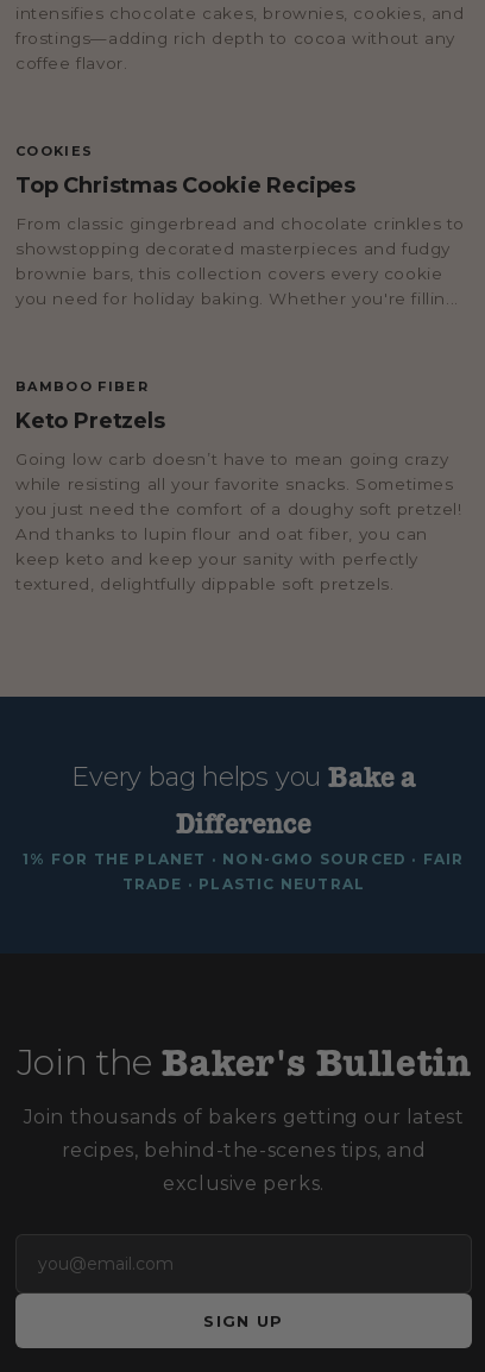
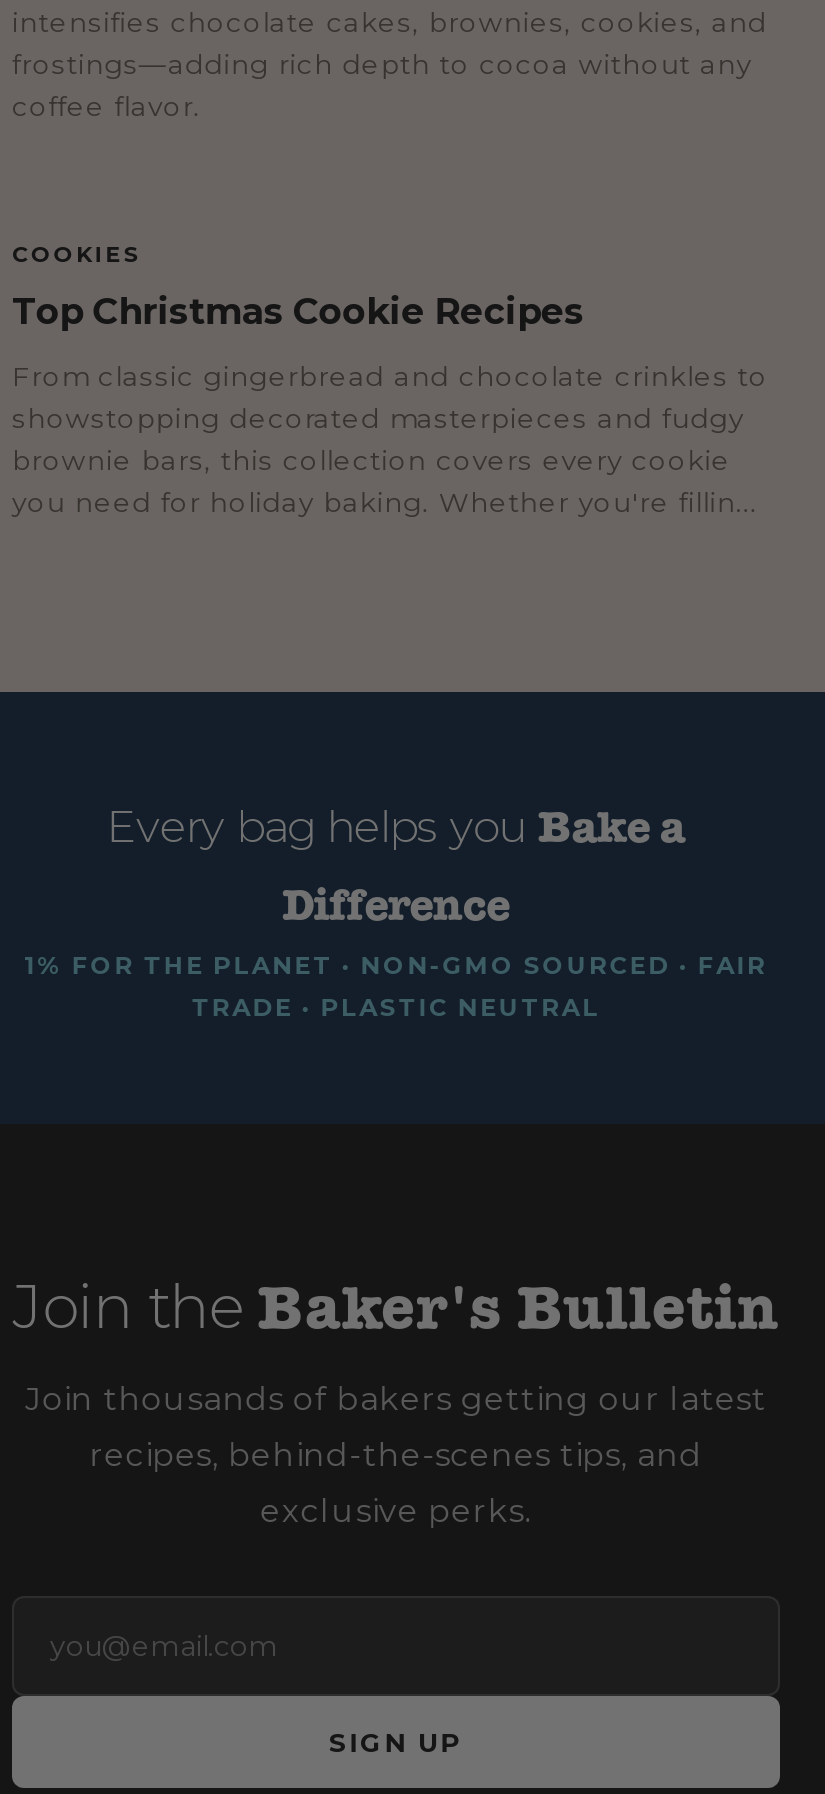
- BAMBOO FIBER
- Keto Pretzels
- Going low carb doesn’t have to mean going crazy
- while resisting all your favorite snacks. Sometimes
- you just need the comfort of a doughy soft pretzel!
- And thanks to lupin flour and oat fiber, you can
- keep keto and keep your sanity with perfectly
- textured, delightfully dippable soft pretzels.
